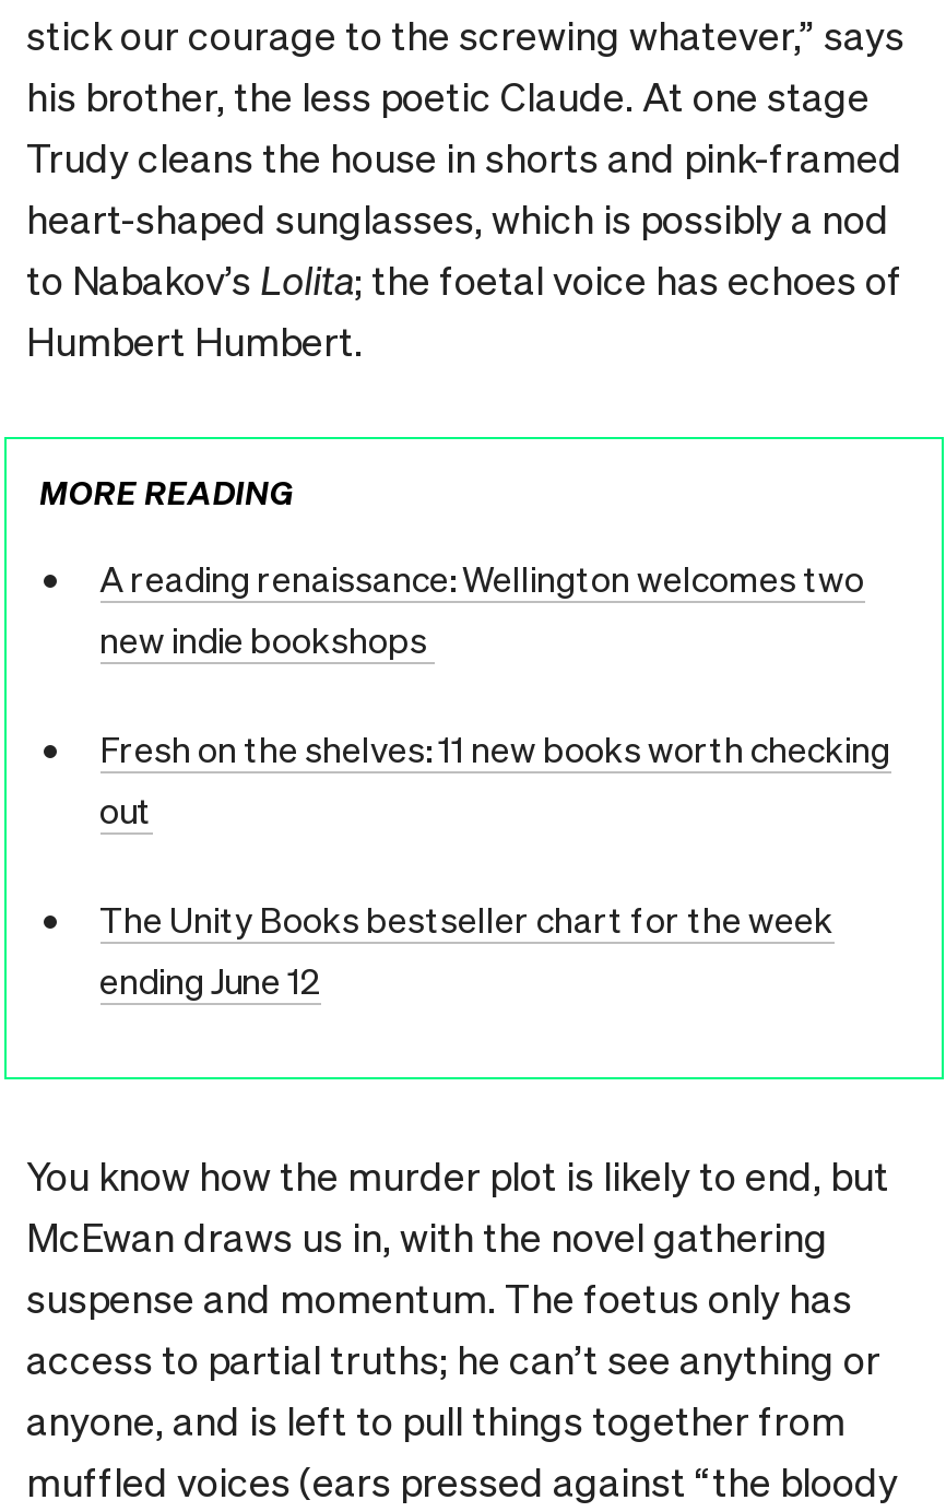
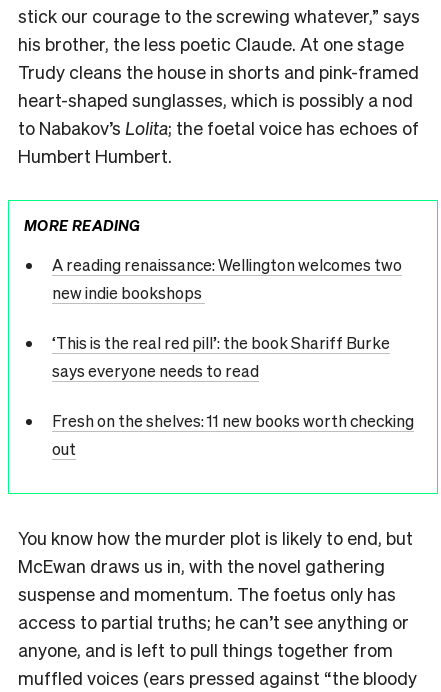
+ ‘This is the real red pill’: the book Shariff Burke
+ says everyone needs to read

moved down: Fresh on the shelves: 11 new books worth checking | out

- The Unity Books bestseller chart for the week
- ending June 12
